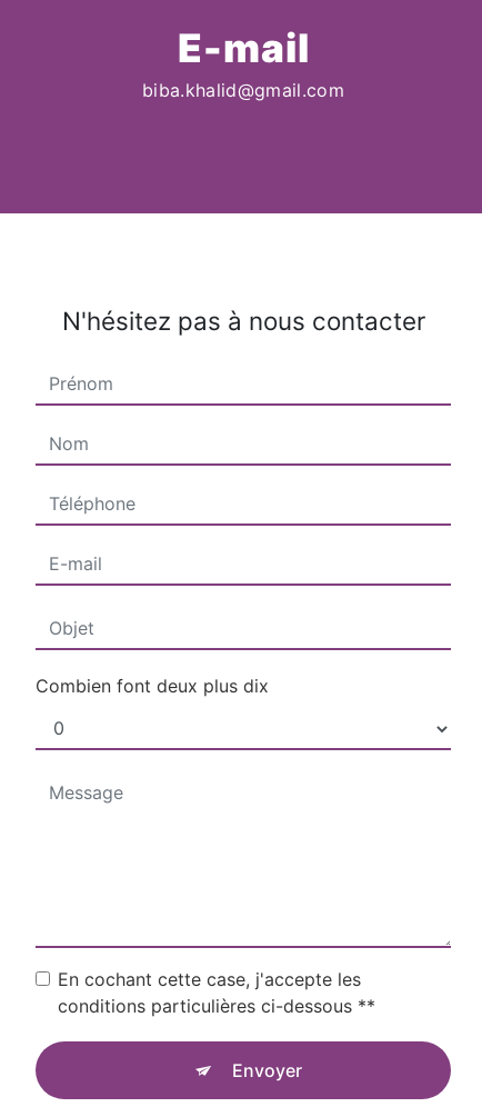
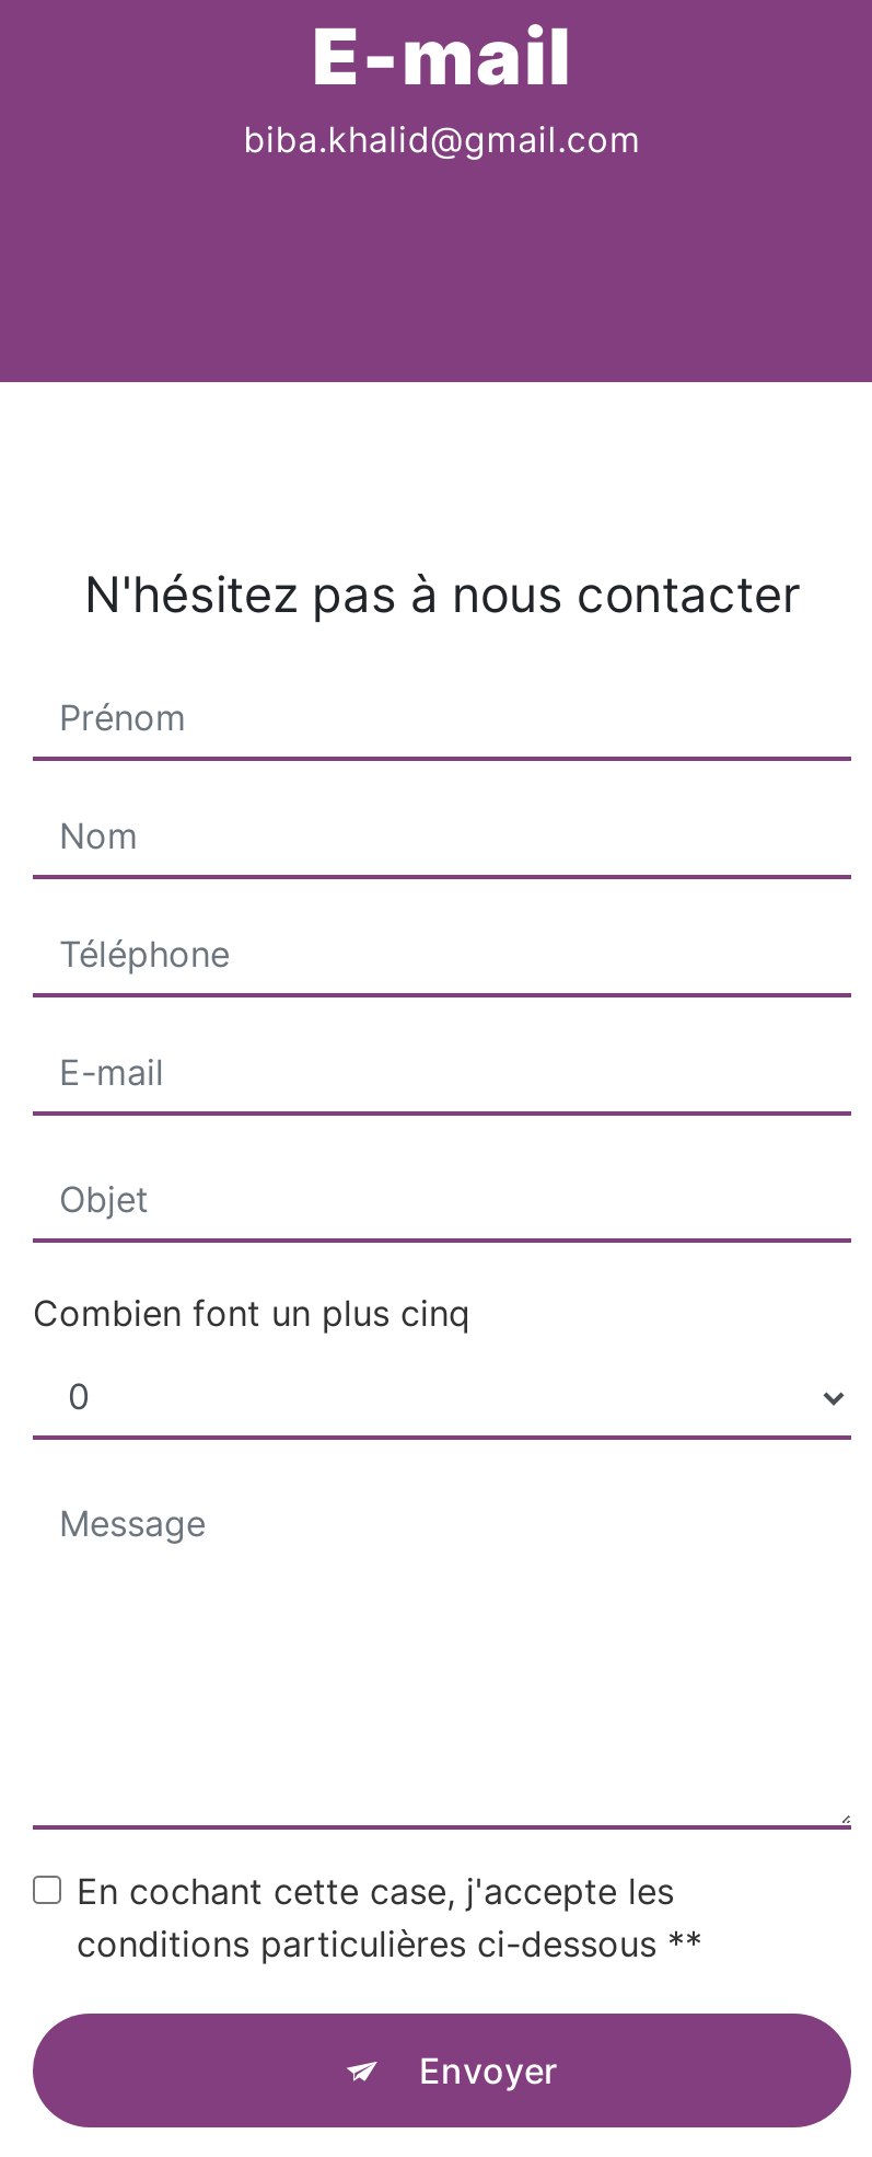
- Combien font deux plus dix
+ Combien font un plus cinq
